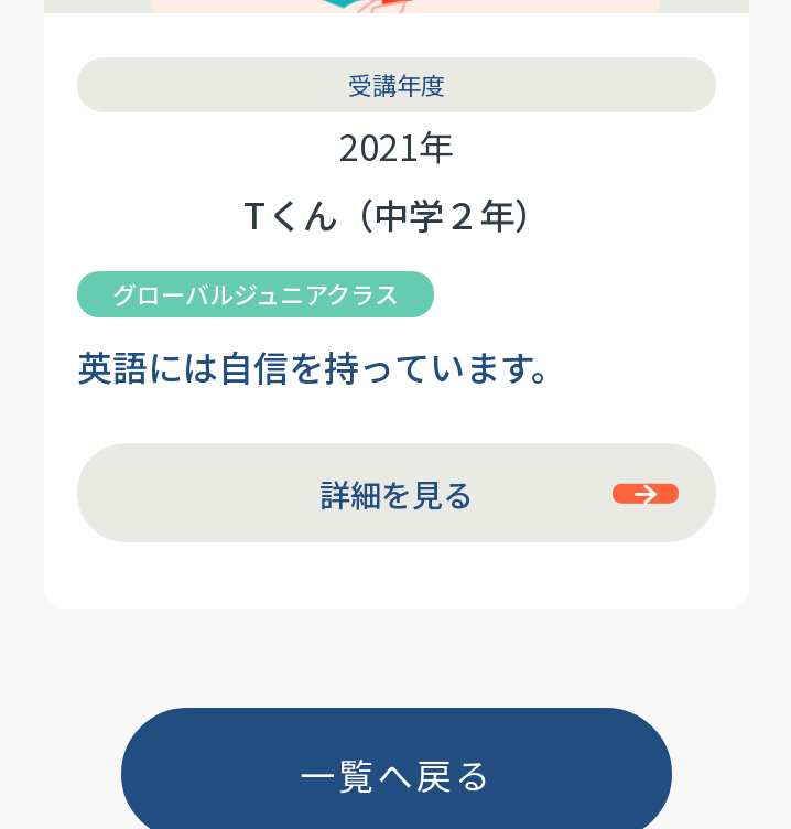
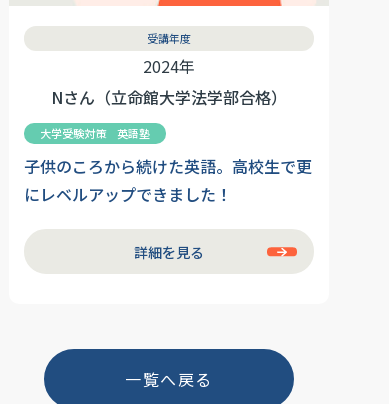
- 2021年
- Tくん（中学２年）
+ 2024年
+ Nさん（立命館大学法学部合格）

- グローバルジュニアクラス
+ 大学受験対策 英語塾

- 英語には自信を持っています。
+ 子供のころから続けた英語。高校生で更
+ にレベルアップできました！
